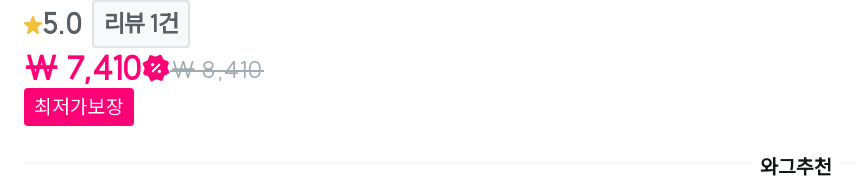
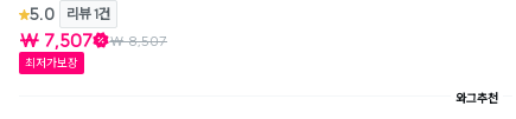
- ₩ 7,410
+ ₩ 7,507

- ₩ 8,410
+ ₩ 8,507
